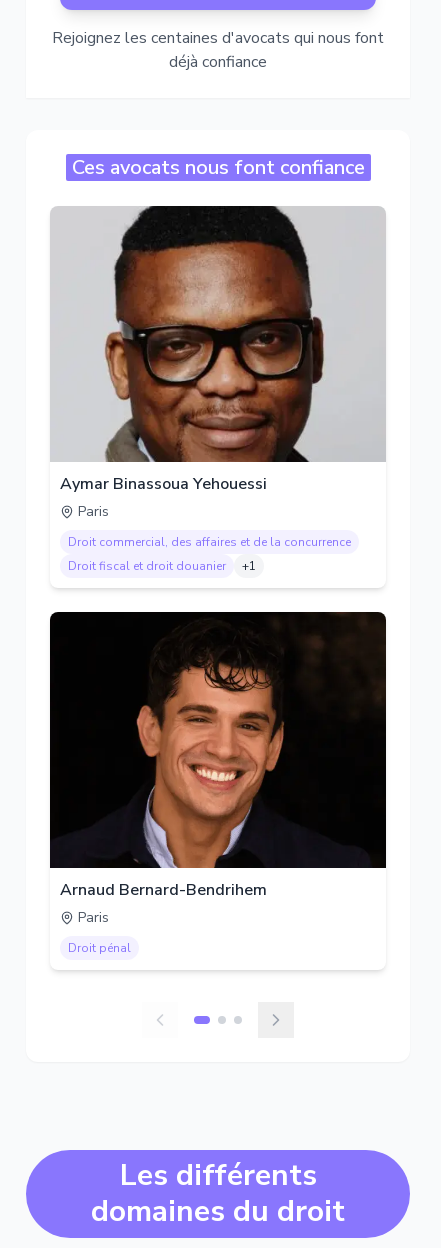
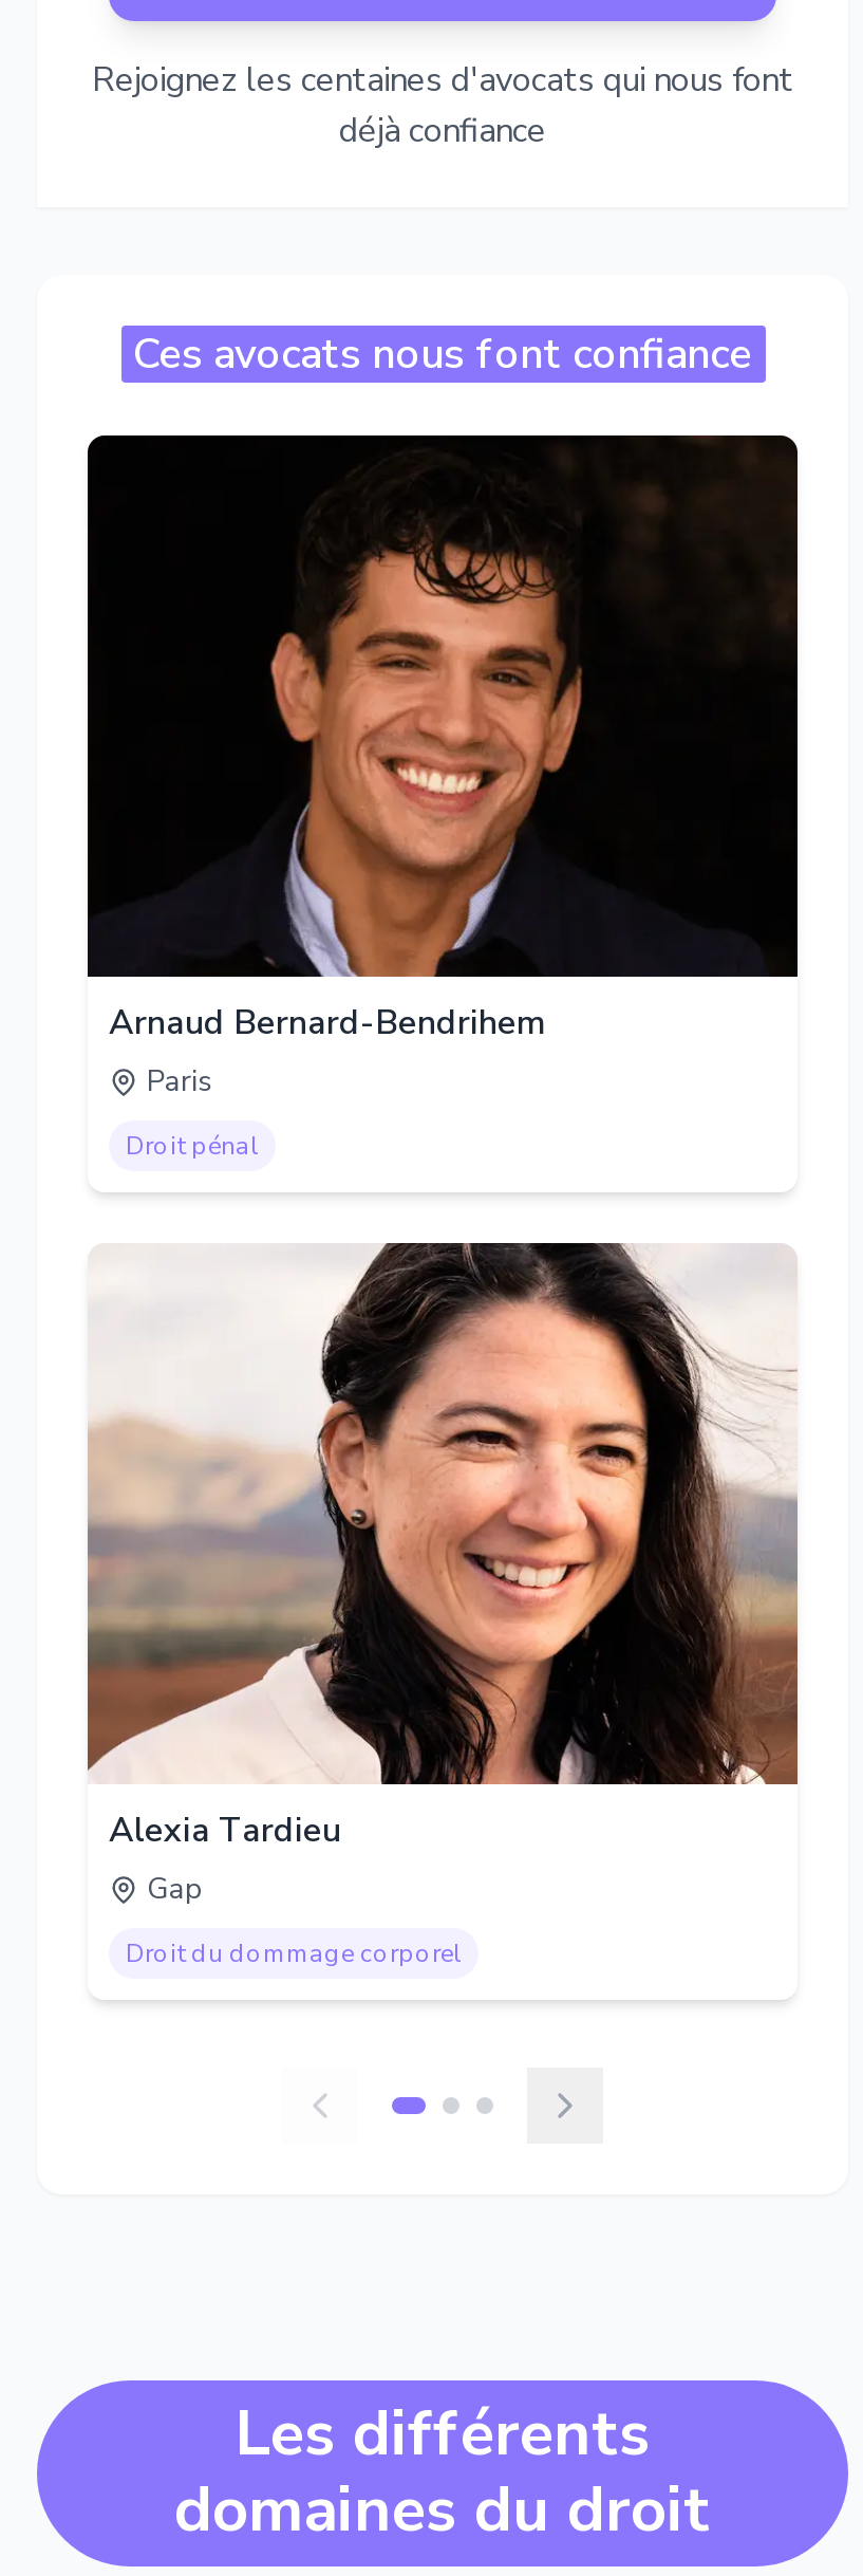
- [image]
- Aymar Binassoua Yehouessi
- Paris
- Droit commercial, des affaires et de la concurrence
- Droit fiscal et droit douanier
- +1

moved up: [image] | Arnaud Bernard-Bendrihem | Paris | Droit pénal

+ [image]
+ Alexia Tardieu
+ Gap
+ Droit du dommage corporel
